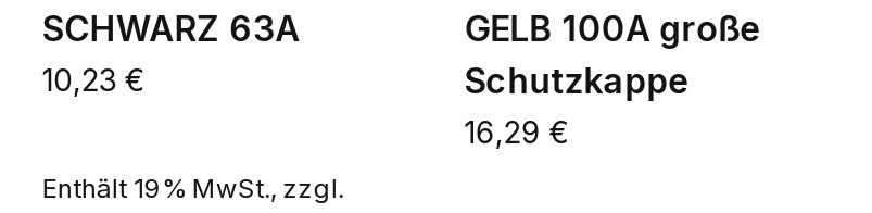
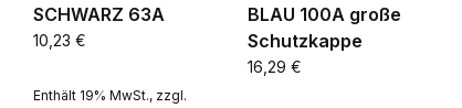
- GELB 100A große
+ BLAU 100A große
